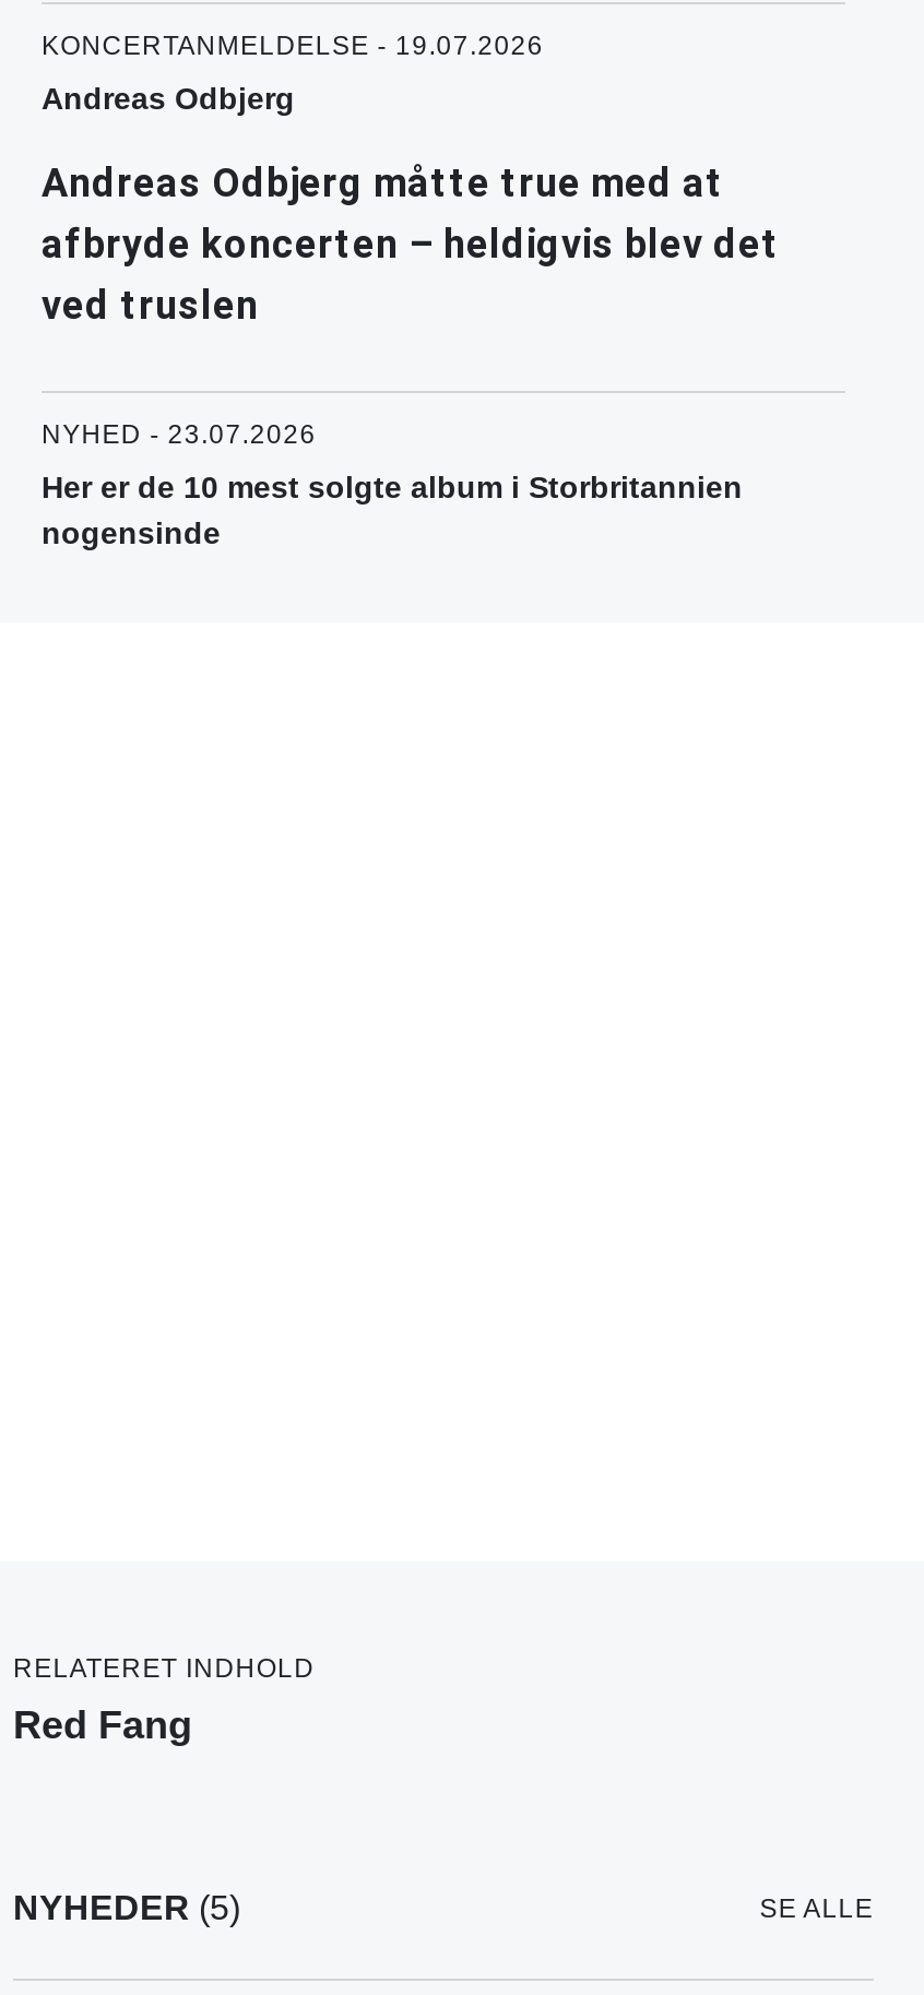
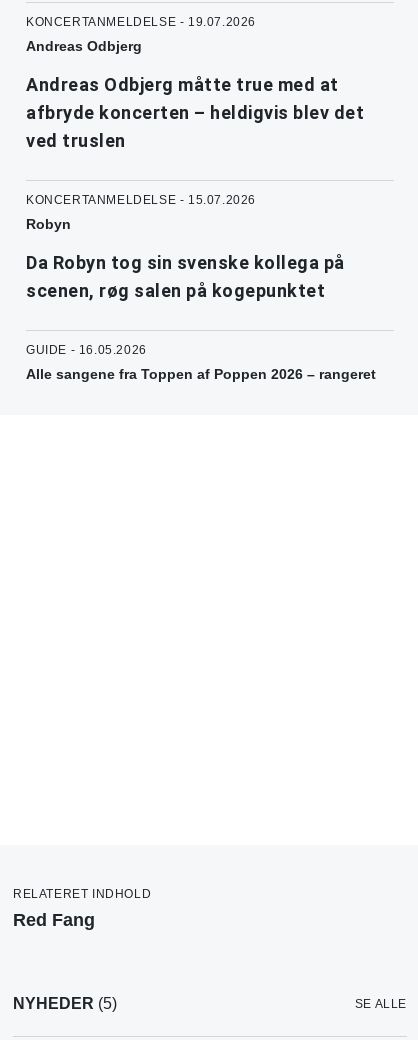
- NYHED - 23.07.2026
- Her er de 10 mest solgte album i Storbritannien
- nogensinde
+ KONCERTANMELDELSE - 15.07.2026
+ Robyn
+ Da Robyn tog sin svenske kollega på
+ scenen, røg salen på kogepunktet
+ GUIDE - 16.05.2026
+ Alle sangene fra Toppen af Poppen 2026 – rangeret
